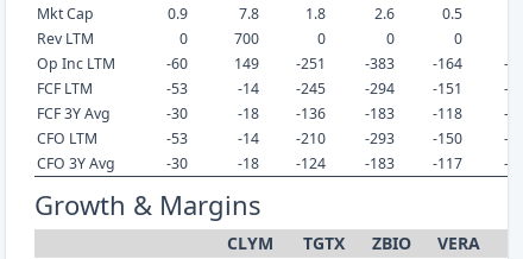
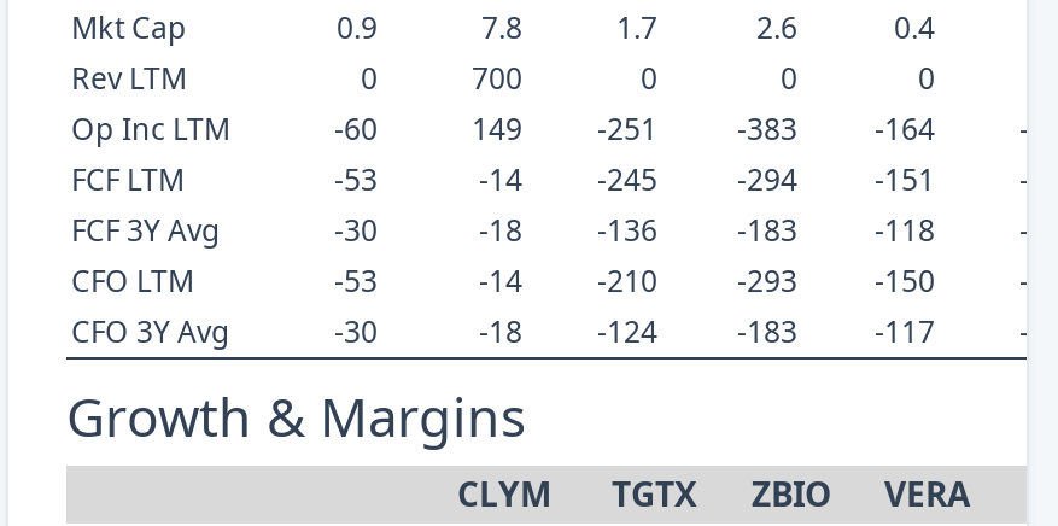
- 1.8
+ 1.7

- 0.5
+ 0.4
